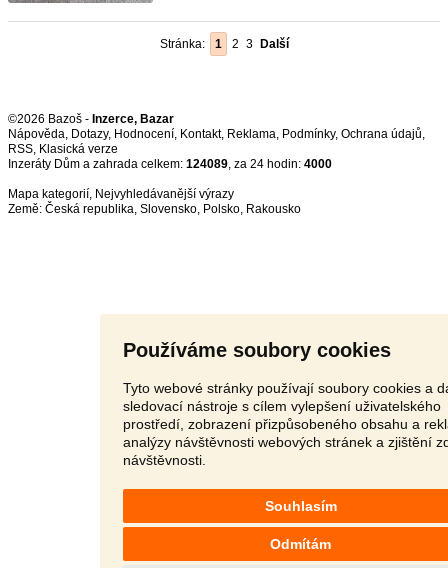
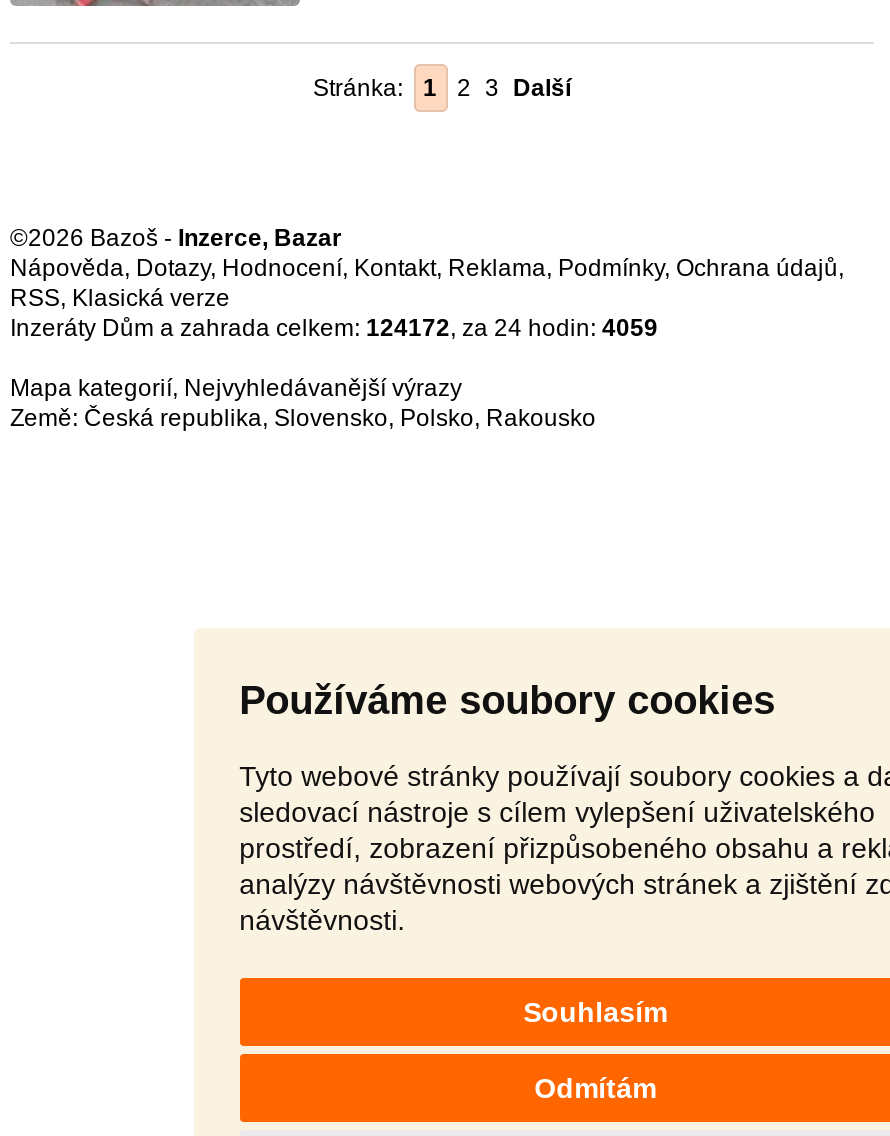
- Inzeráty Dům a zahrada celkem: 124089, za 24 hodin: 4000
+ Inzeráty Dům a zahrada celkem: 124172, za 24 hodin: 4059
